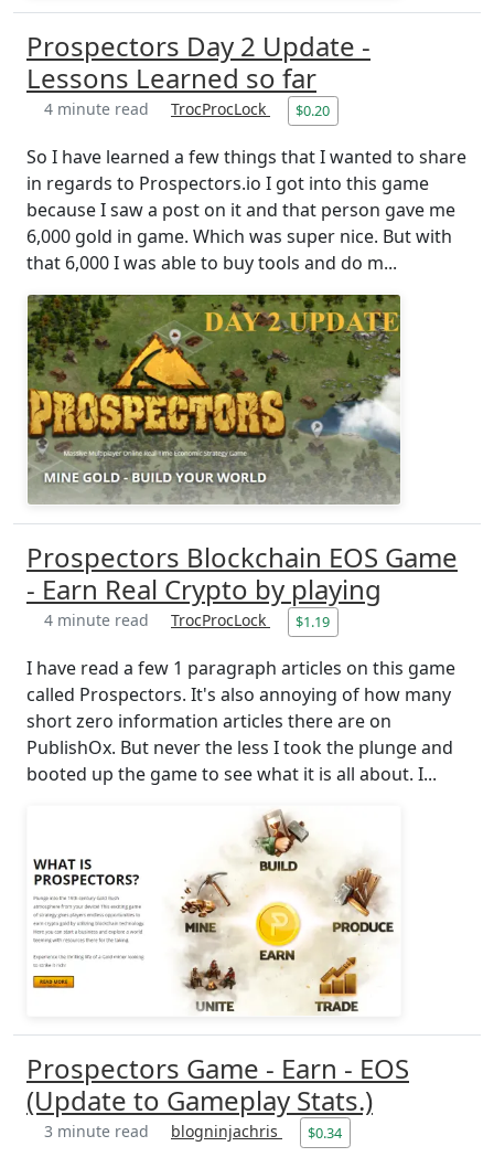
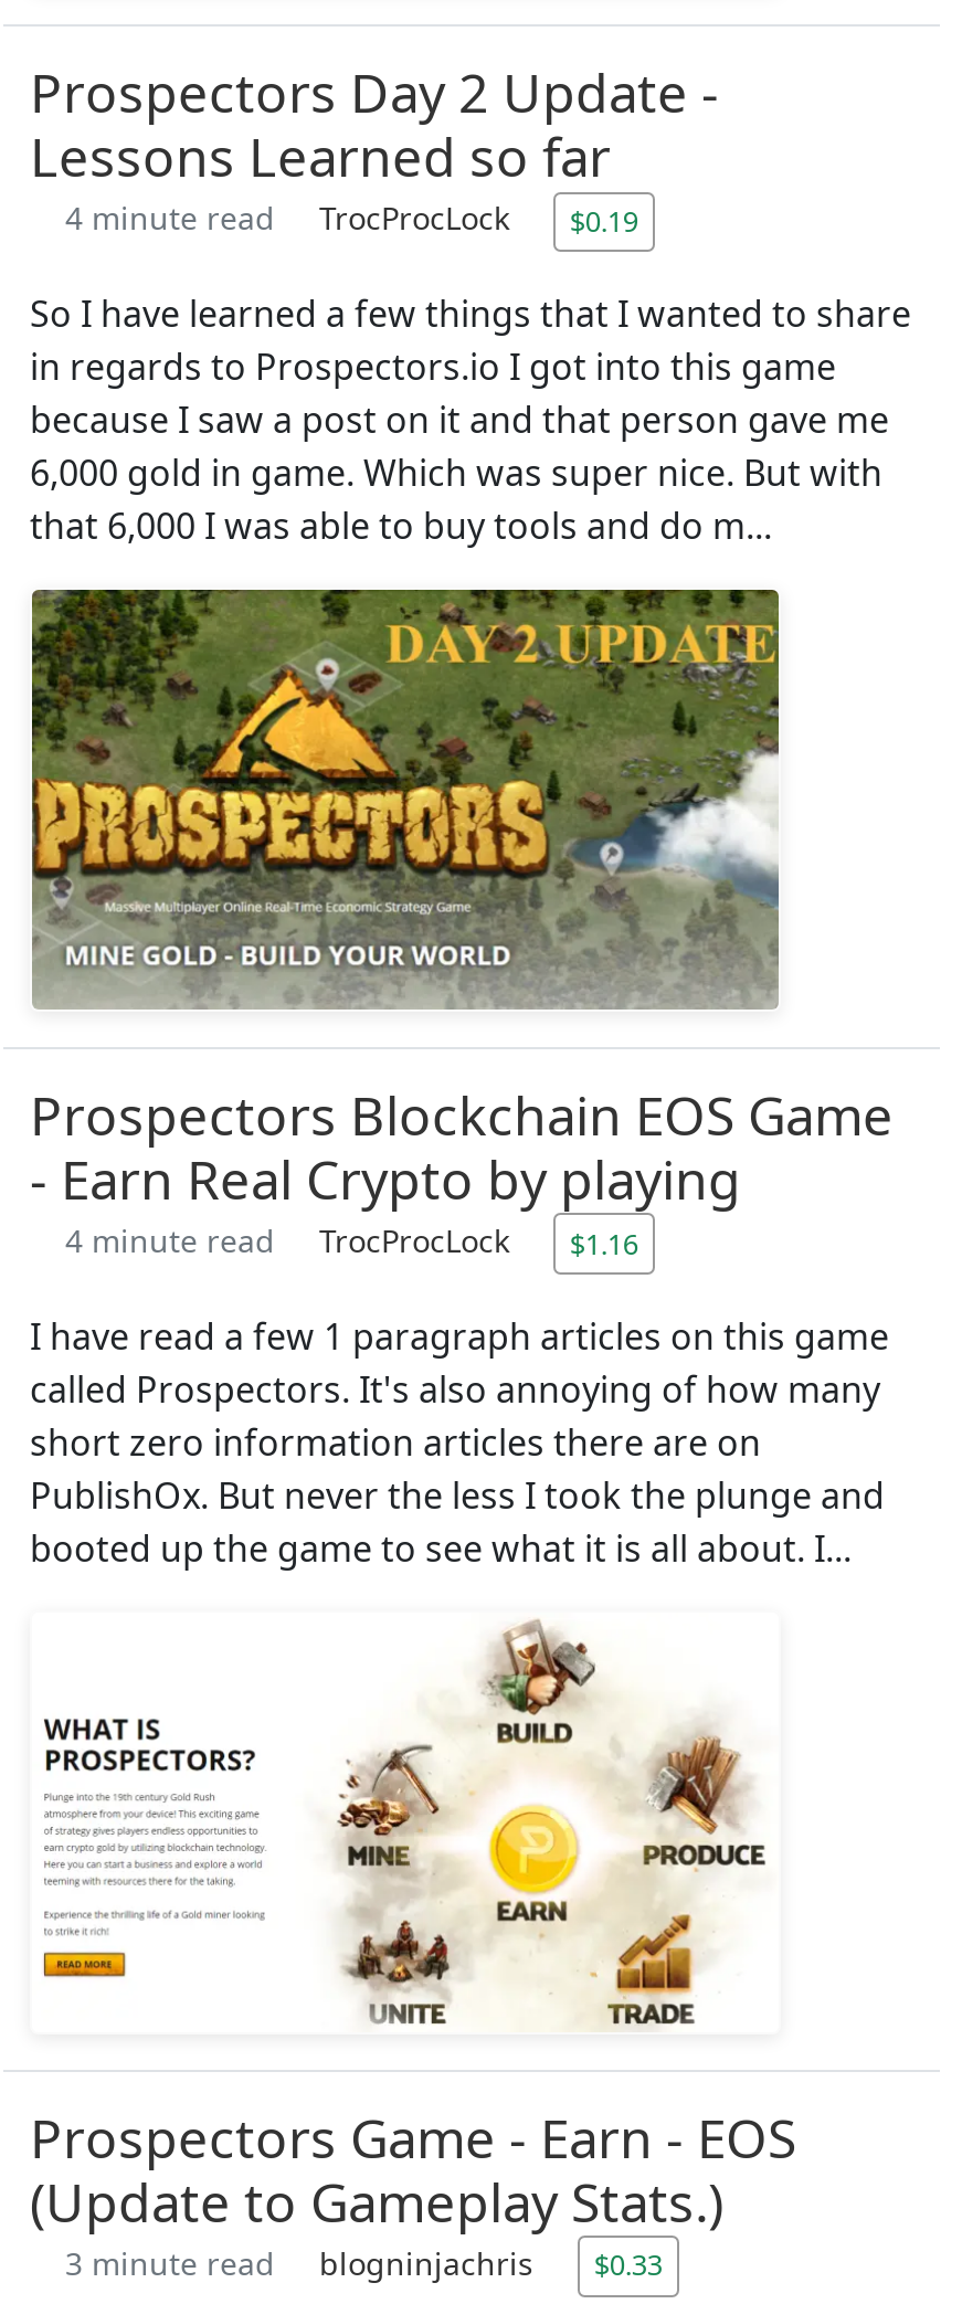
- 4 minute read TrocProcLock $0.20
+ 4 minute read TrocProcLock $0.19

- 4 minute read TrocProcLock $1.19
+ 4 minute read TrocProcLock $1.16

- 3 minute read blogninjachris $0.34
+ 3 minute read blogninjachris $0.33
